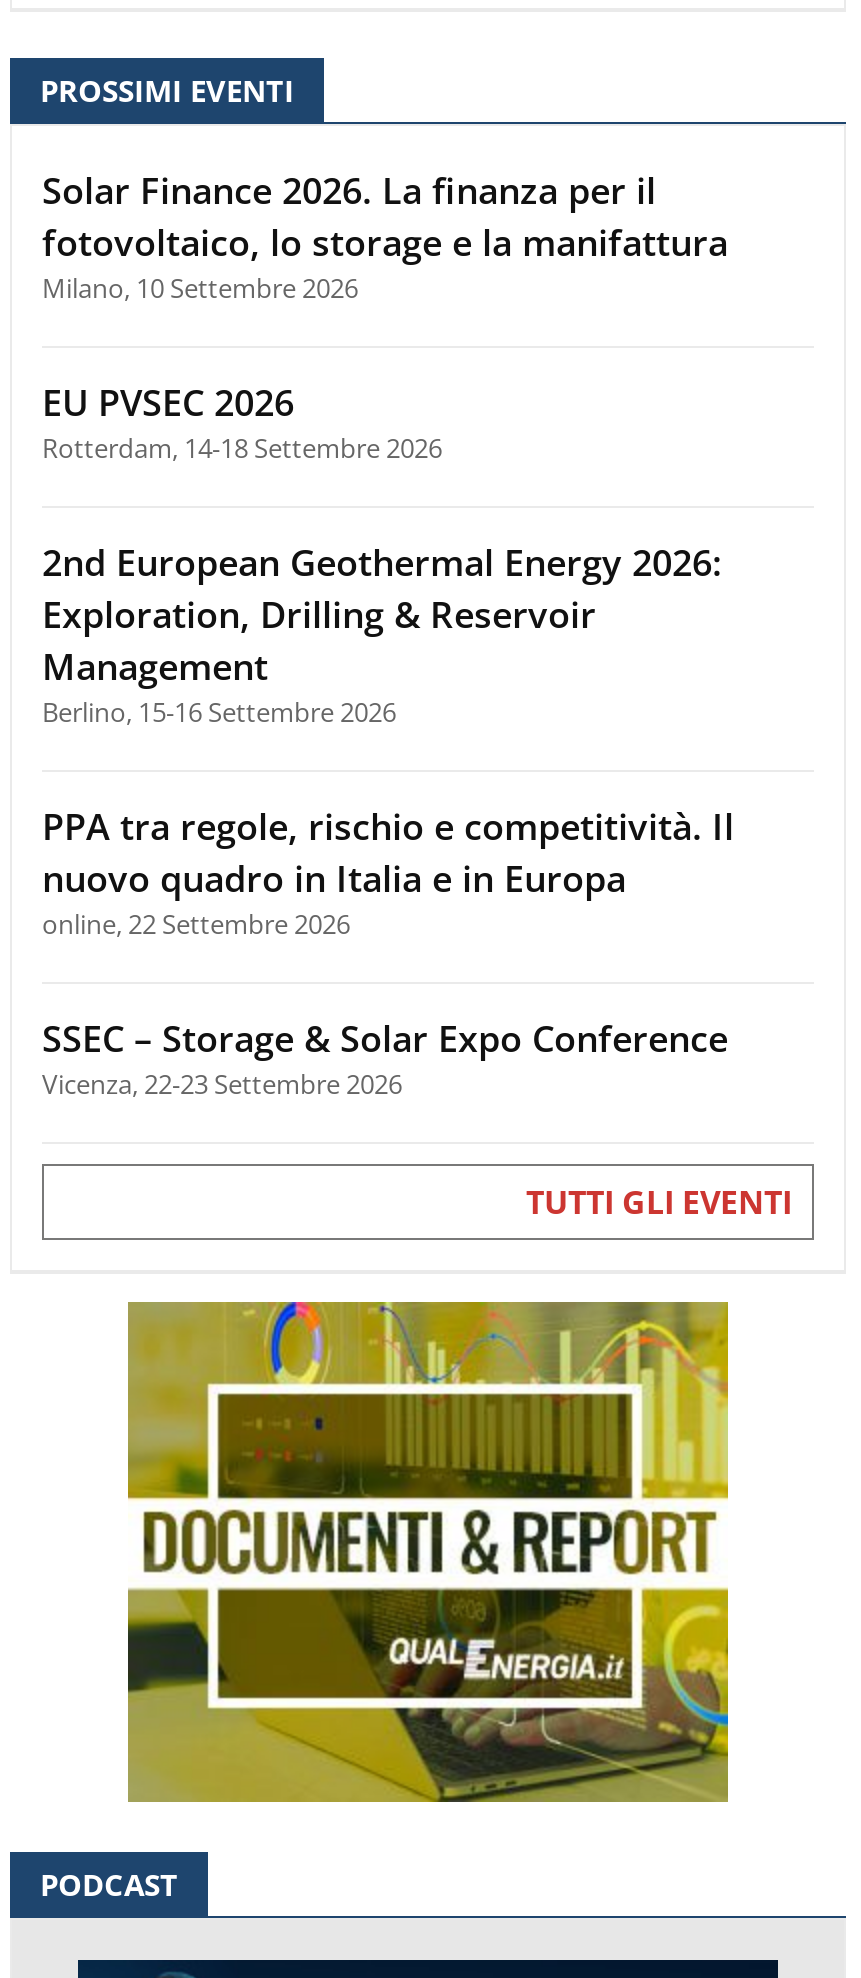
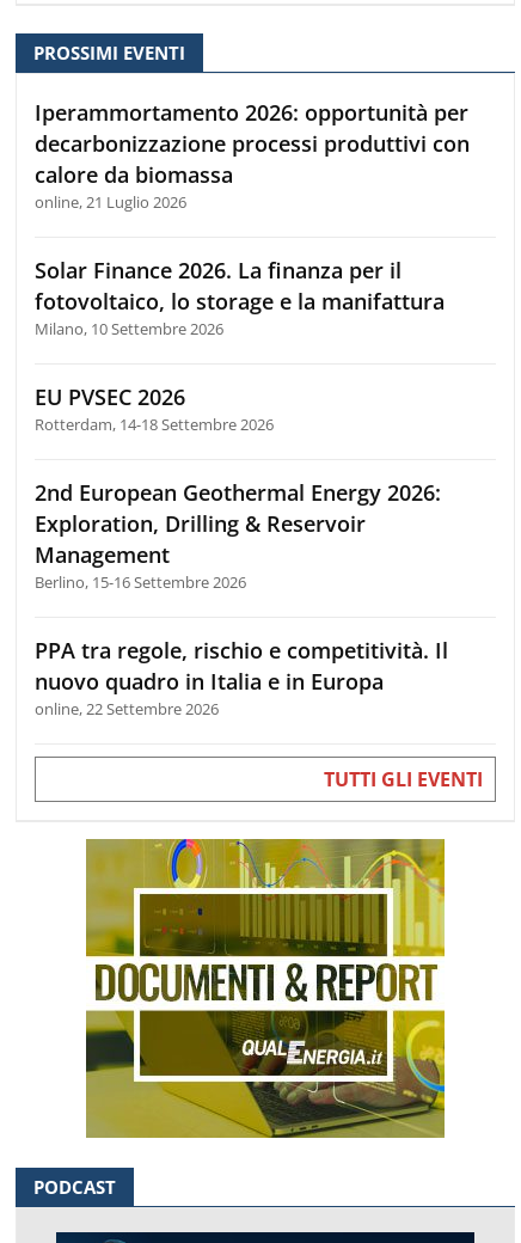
+ Iperammortamento 2026: opportunità per
+ decarbonizzazione processi produttivi con
+ calore da biomassa
+ online, 21 Luglio 2026

moved down: Solar Finance 2026. La finanza per il | fotovoltaico, lo storage e la manifattura | Milano, 10 Settembre 2026 | ... | nuovo quadro in Italia e in Europa | online, 22 Settembre 2026

- SSEC – Storage & Solar Expo Conference
- Vicenza, 22-23 Settembre 2026
